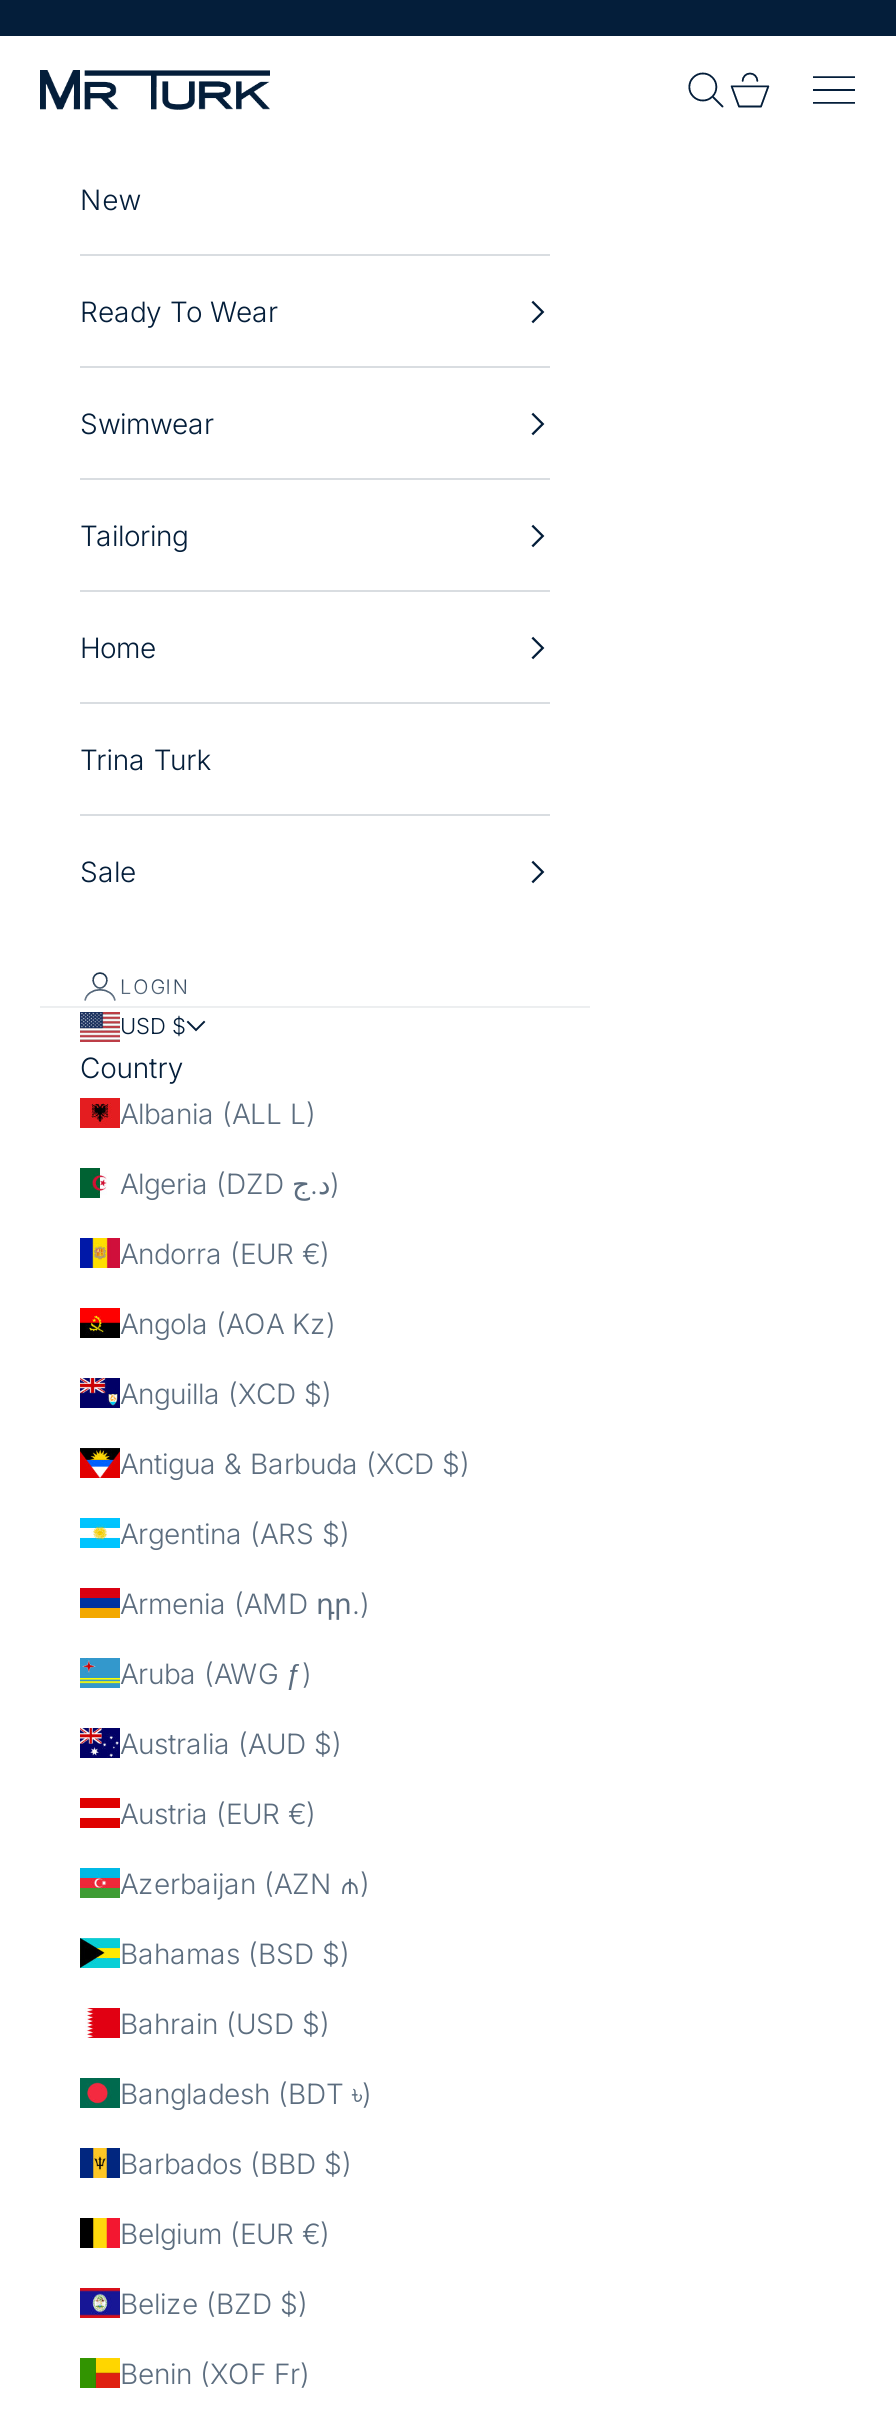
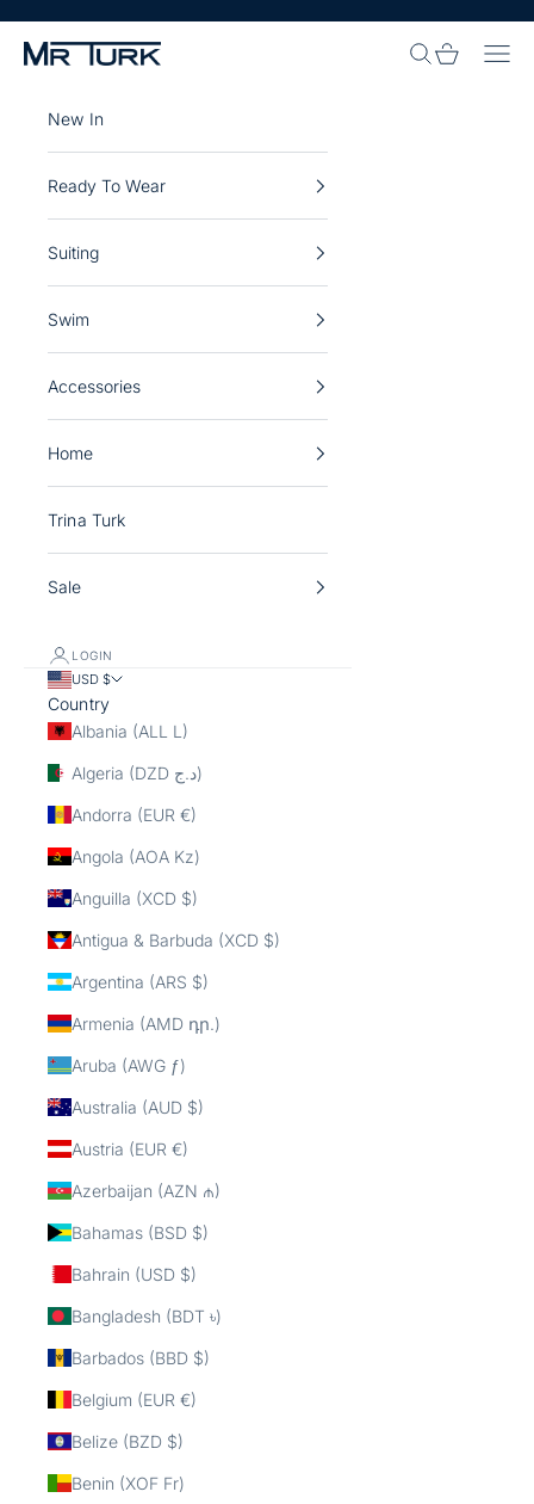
- New
+ New In

- Swimwear
- Tailoring
+ Suiting
+ Swim
+ Accessories
